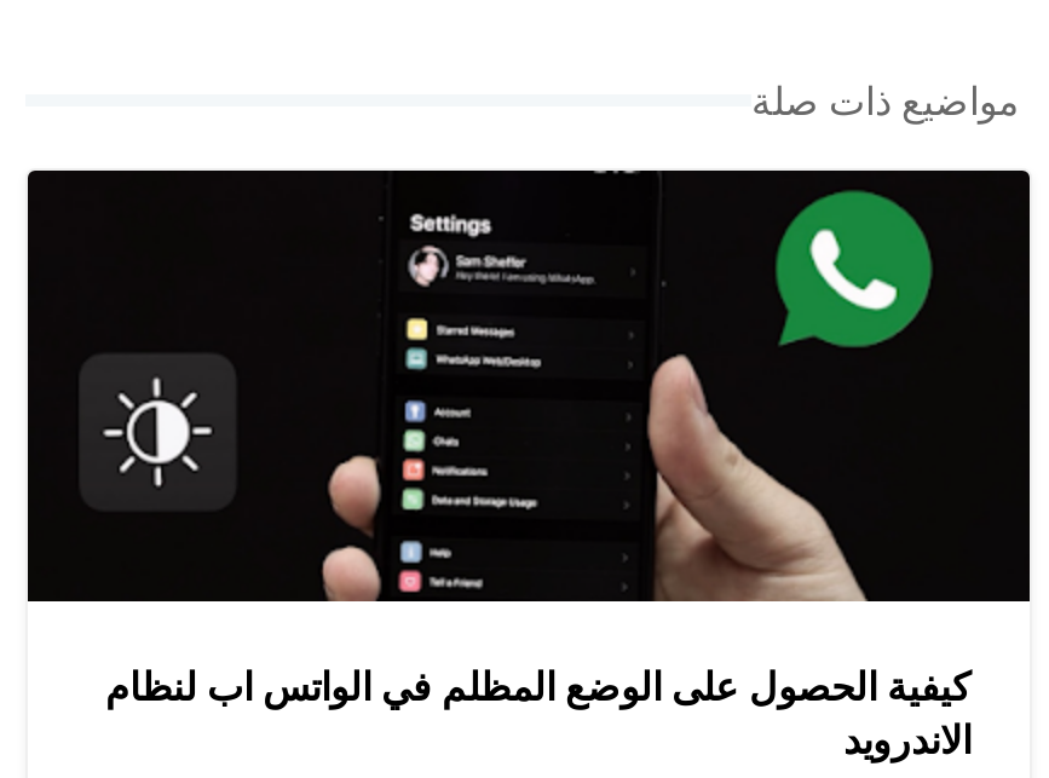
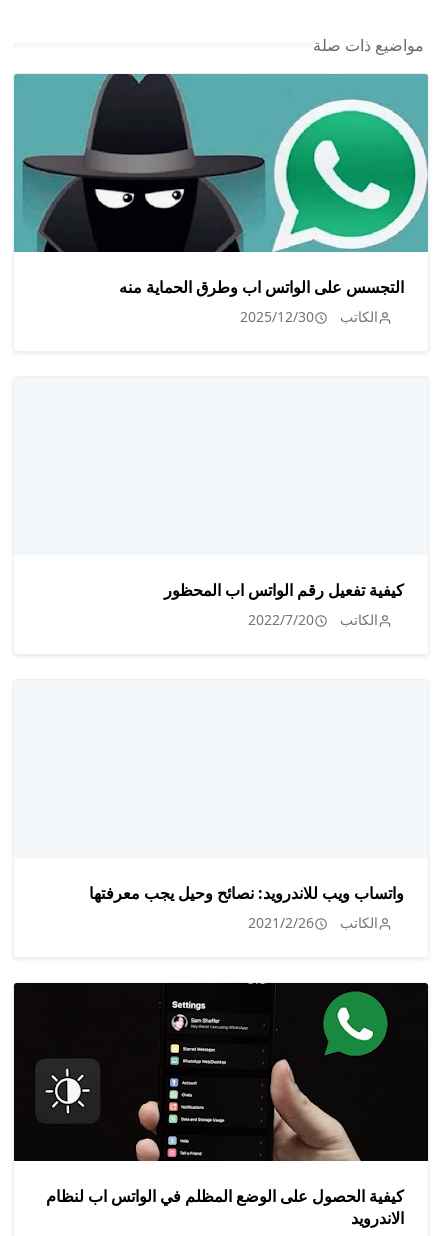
+ [image]
+ التجسس على الواتس اب وطرق الحماية منه
+ الكاتب
+ 2025/12/30

+ واتساب ويب للاندرويد: نصائح وحيل يجب معرفتها
+ الكاتب
+ 2021/2/26

+ كيفية تفعيل رقم الواتس اب المحظور
+ الكاتب
+ 2022/7/20
